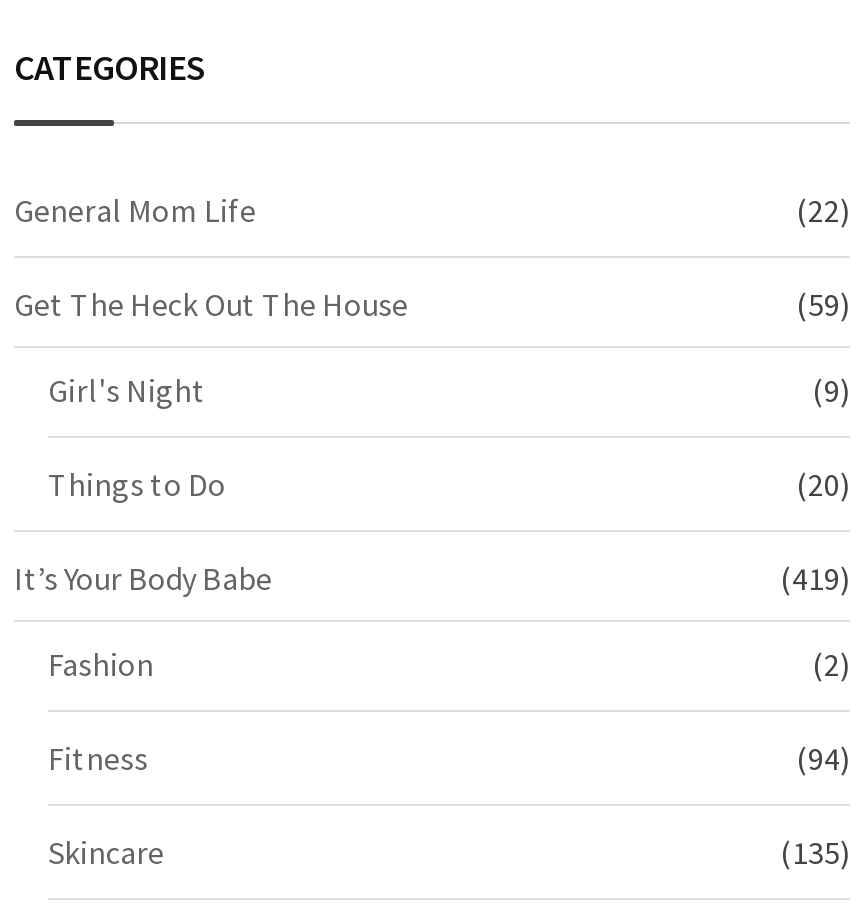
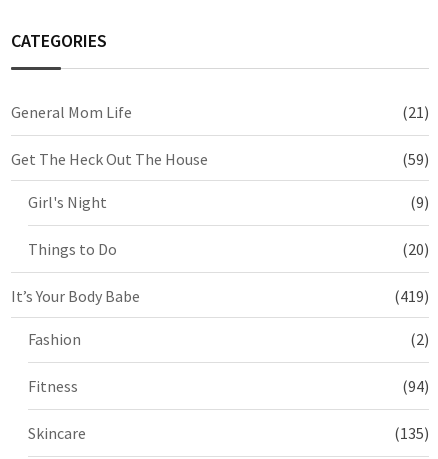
- (22)
+ (21)
